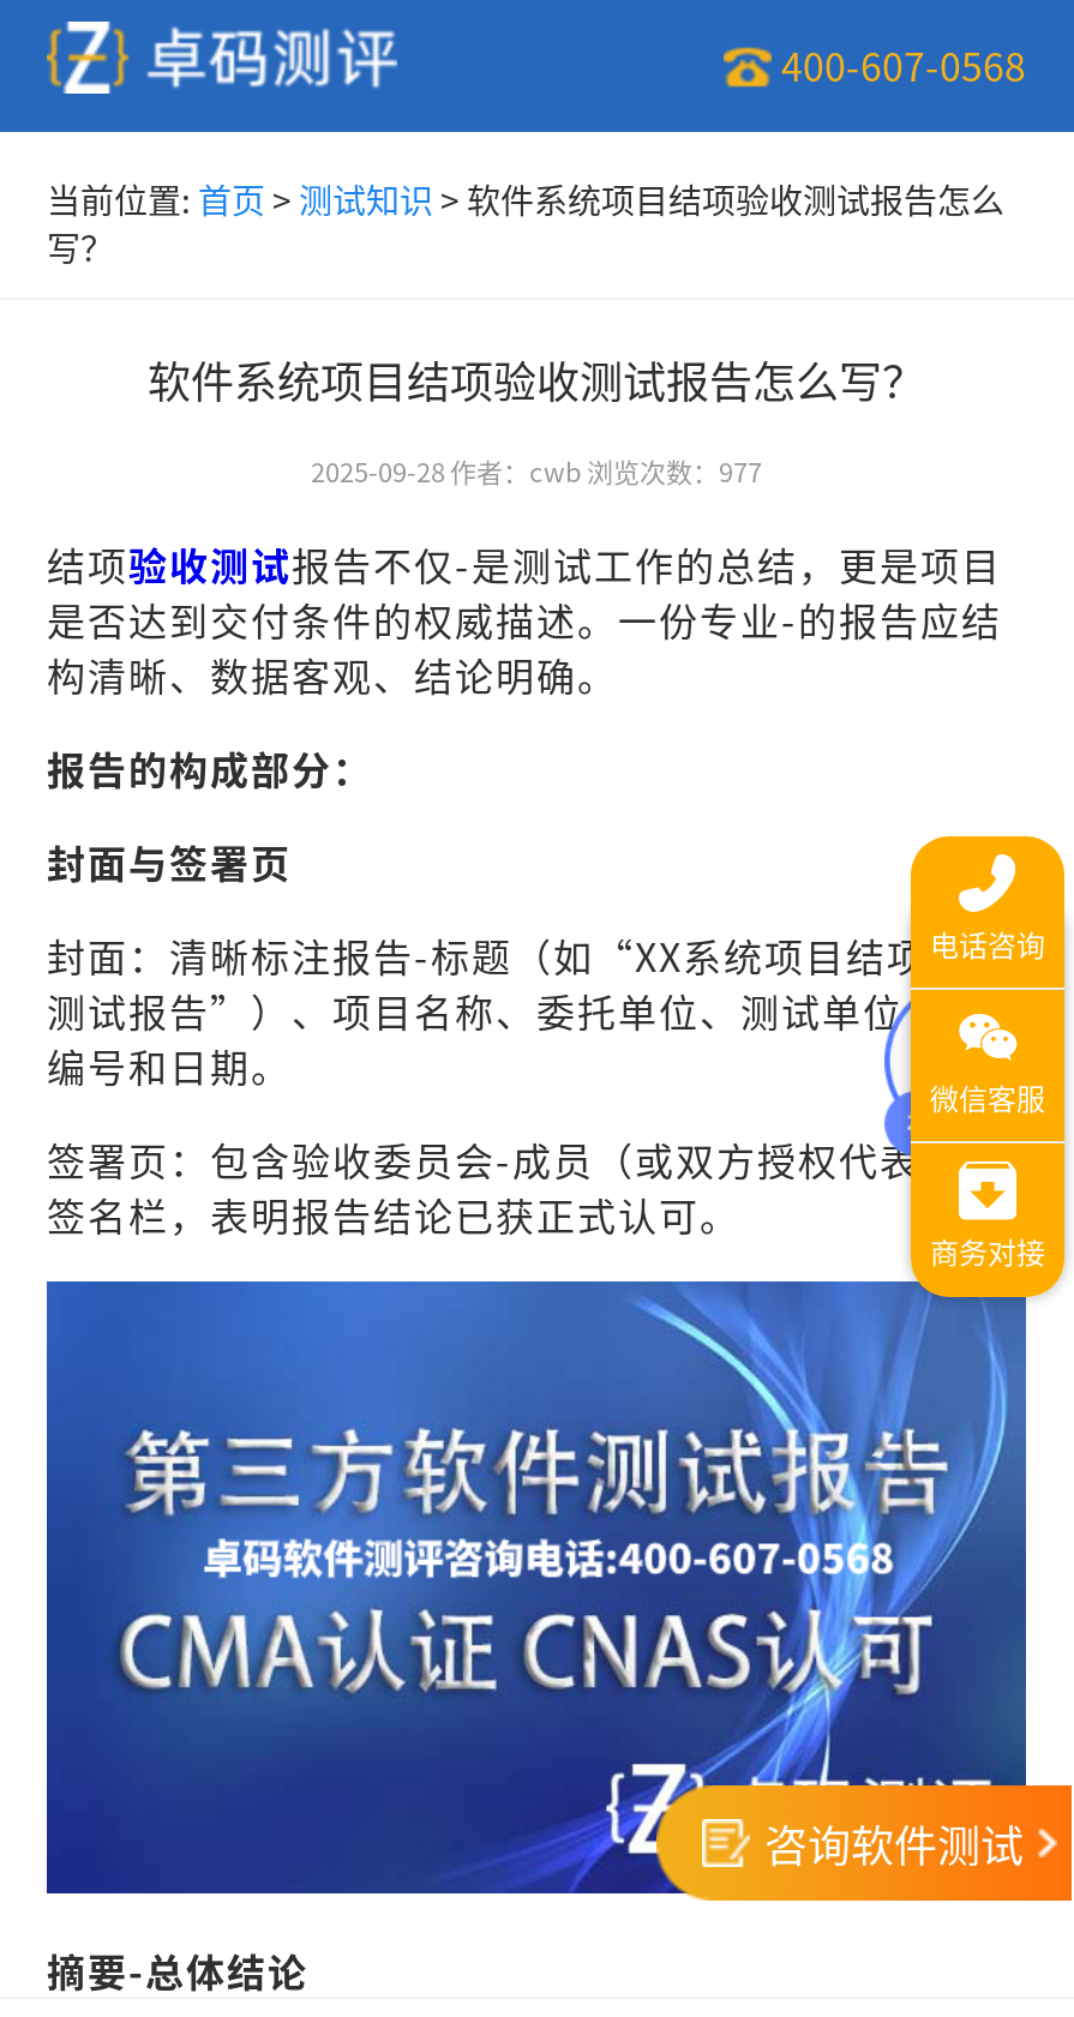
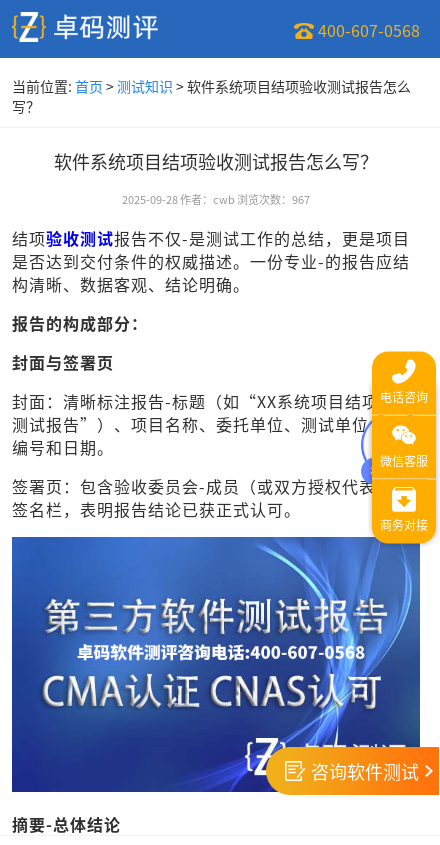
- 2025-09-28 作者：cwb 浏览次数：977
+ 2025-09-28 作者：cwb 浏览次数：967
